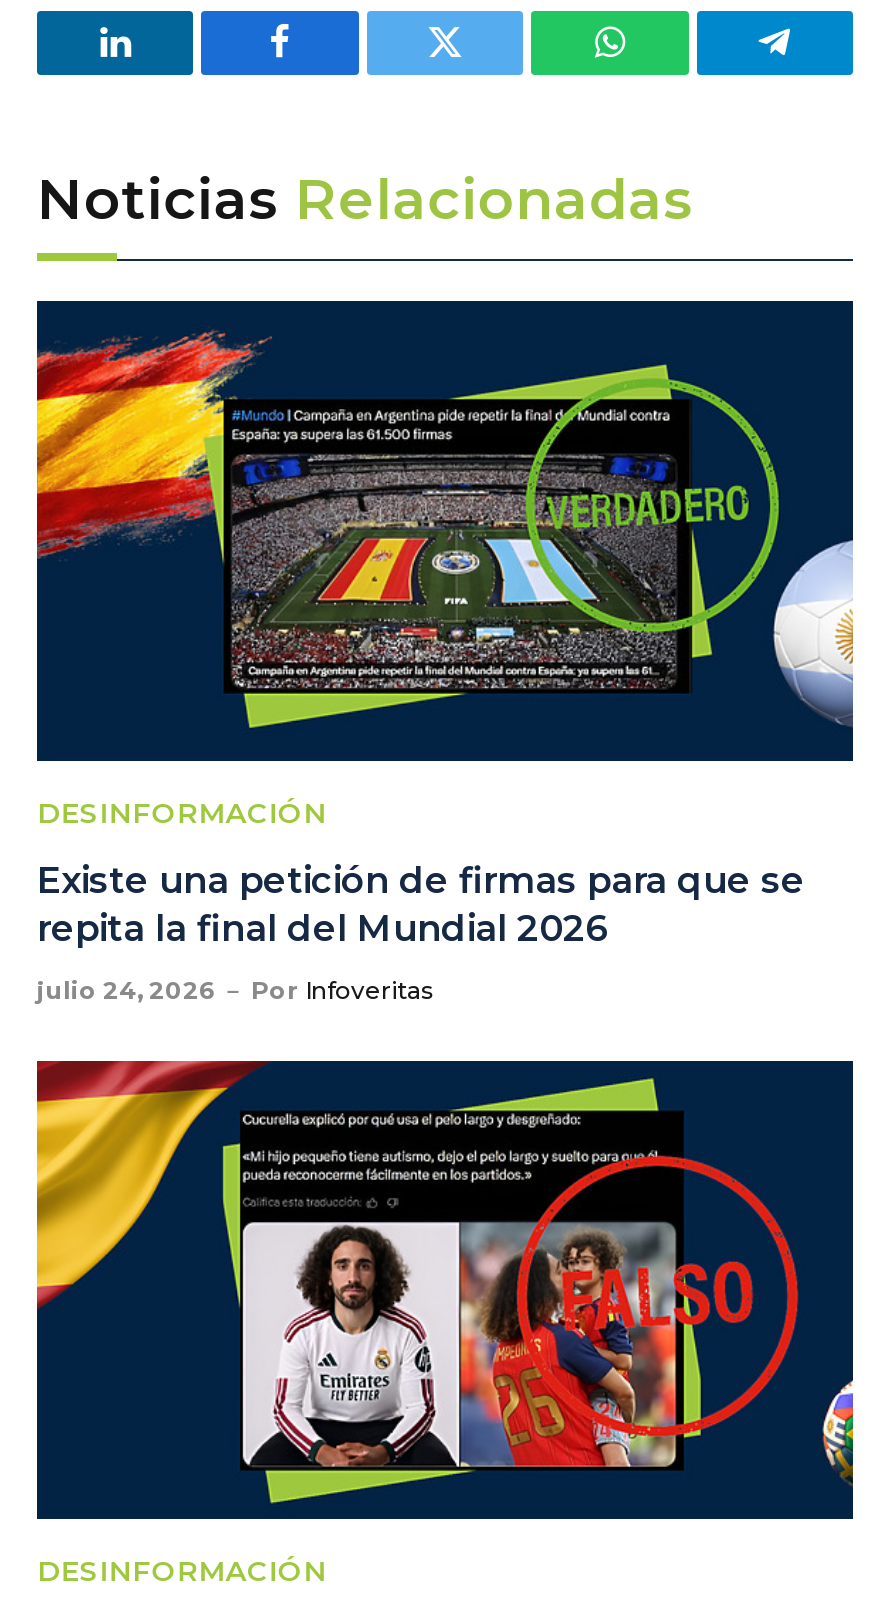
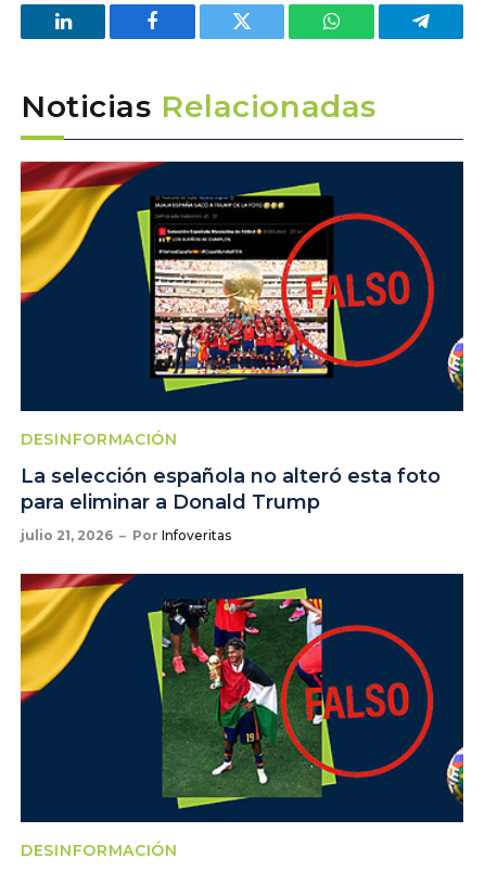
- [image]
+ [image]

- Existe una petición de firmas para que se
- repita la final del Mundial 2026
+ La selección española no alteró esta foto
+ para eliminar a Donald Trump

- julio 24, 2026 Por Infoveritas
+ julio 21, 2026 Por Infoveritas

- [image]
+ [image]
